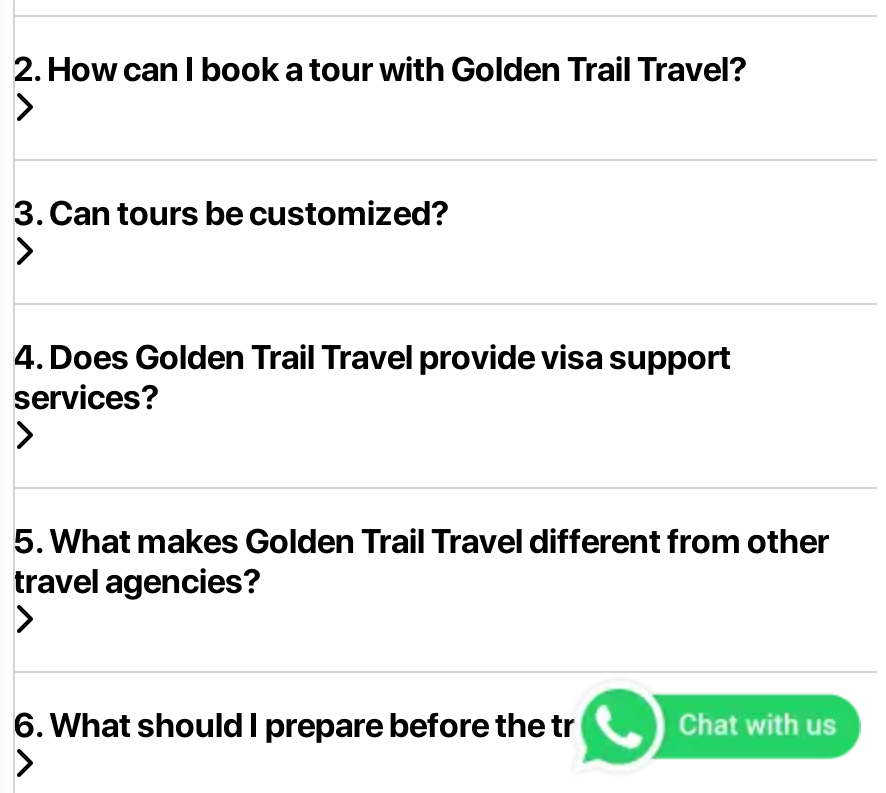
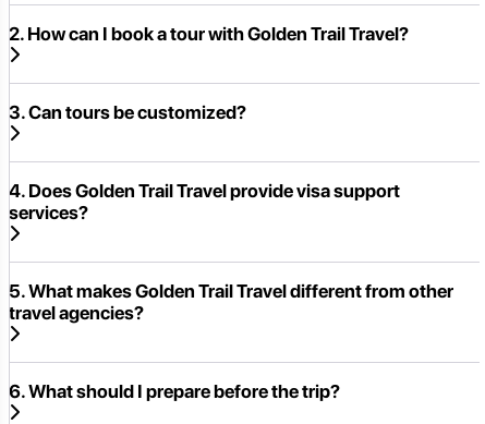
- [image]
